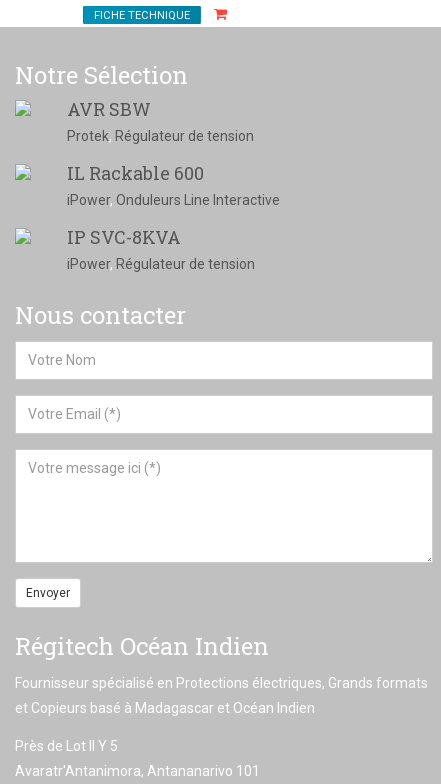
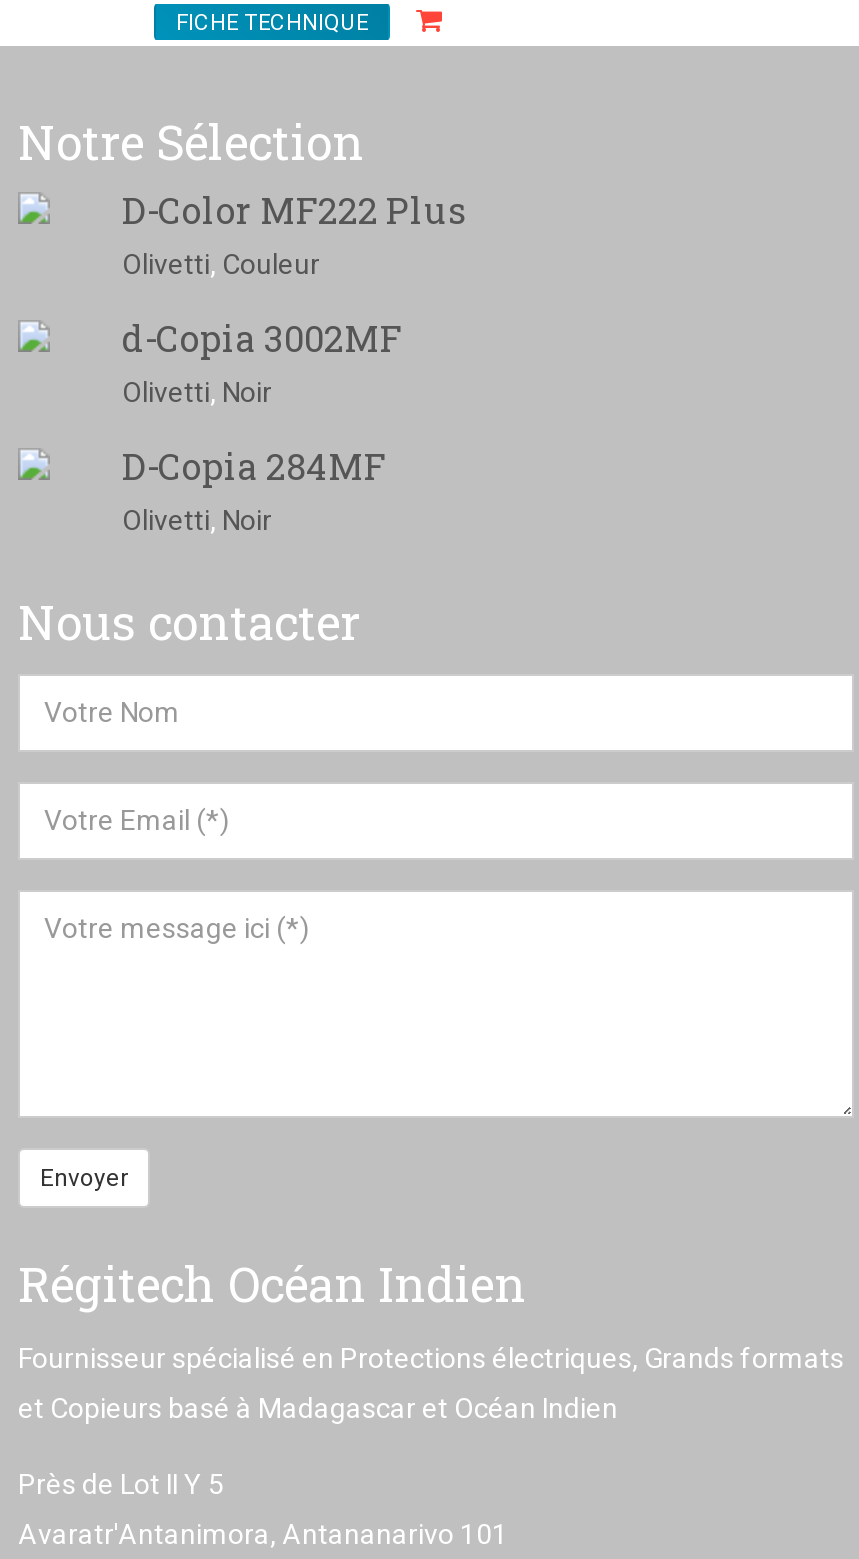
- AVR SBW
- Protek, Régulateur de tension
+ D-Color MF222 Plus
+ Olivetti, Couleur

- IL Rackable 600
- iPower, Onduleurs Line Interactive
+ d-Copia 3002MF
+ Olivetti, Noir

- IP SVC-8KVA
- iPower, Régulateur de tension
+ D-Copia 284MF
+ Olivetti, Noir
